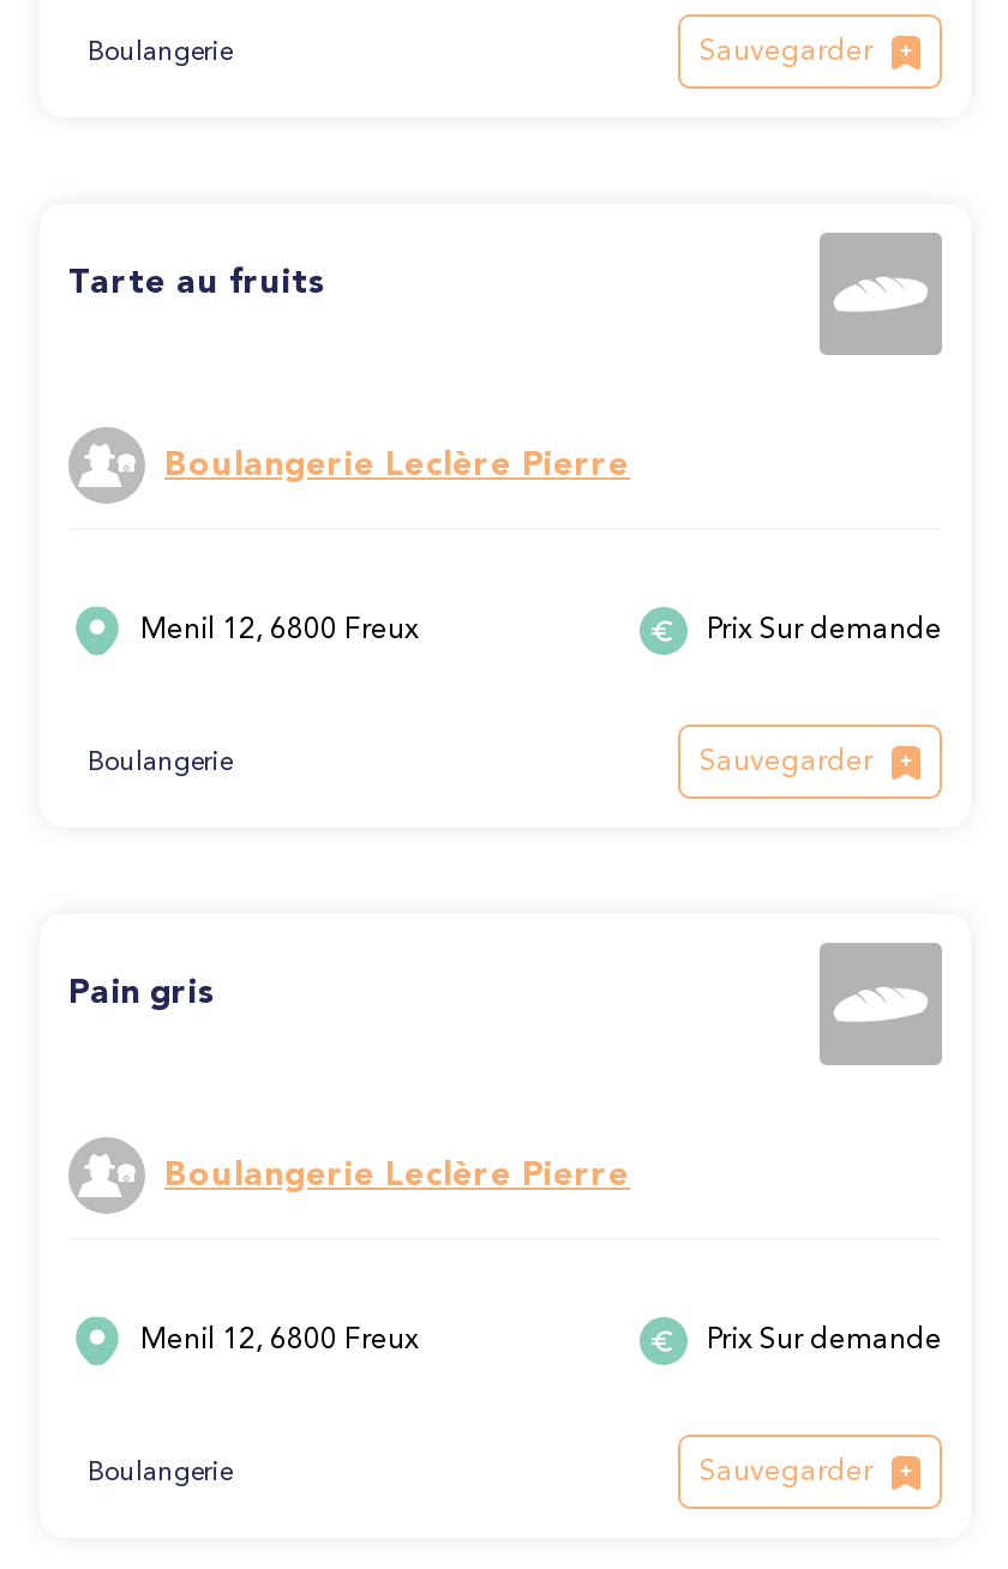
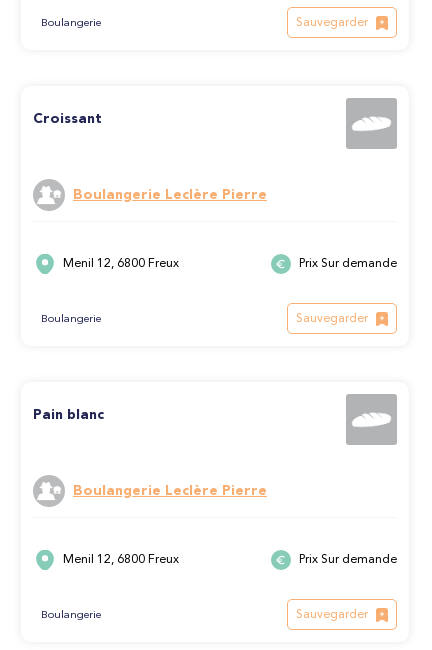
- Tarte au fruits
+ Croissant

- Pain gris
+ Pain blanc
